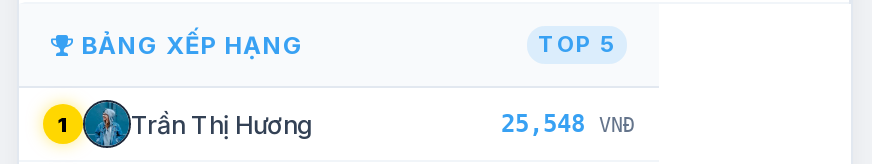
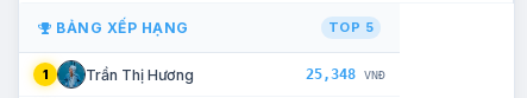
- 25,548 VNĐ
+ 25,348 VNĐ
